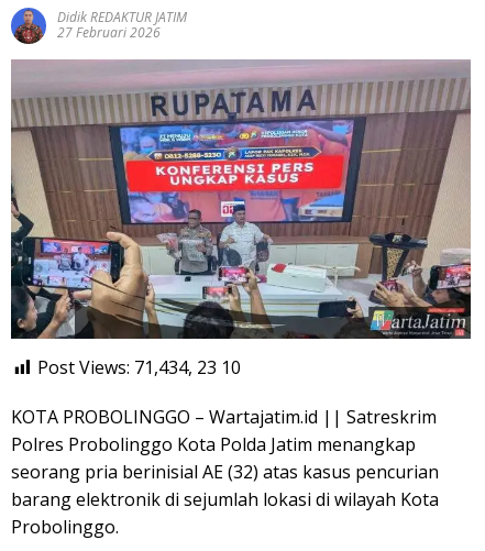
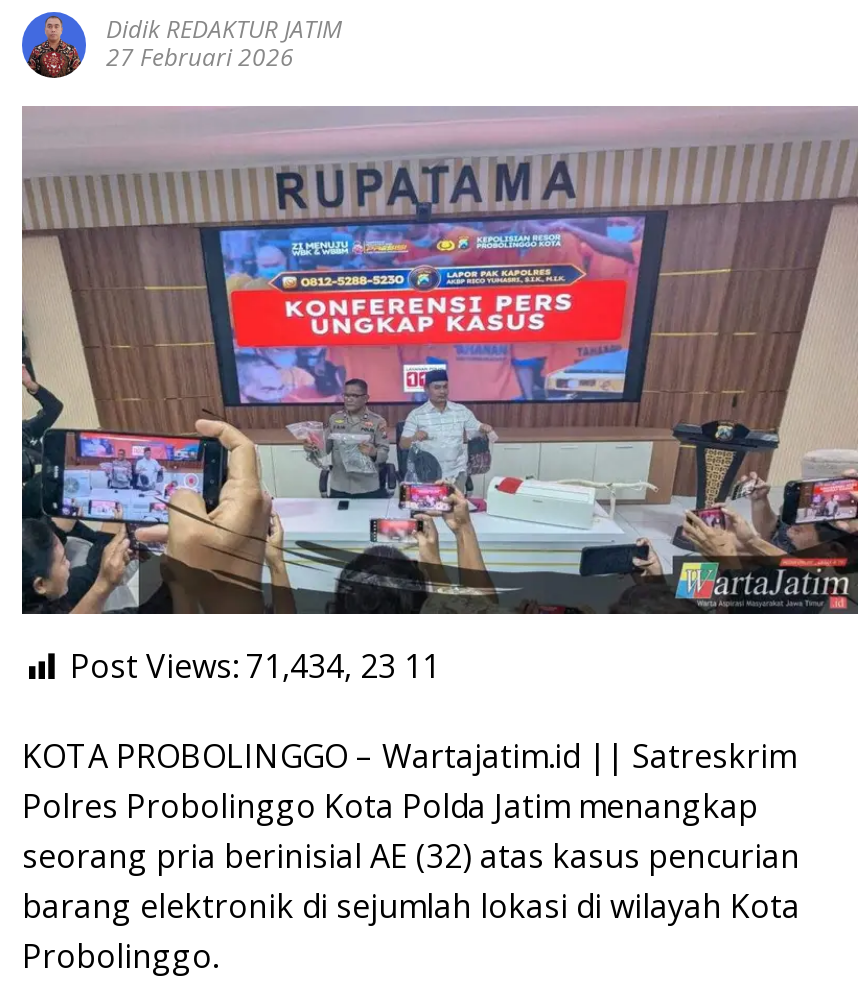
- Post Views: 71,434, 23 10
+ Post Views: 71,434, 23 11
